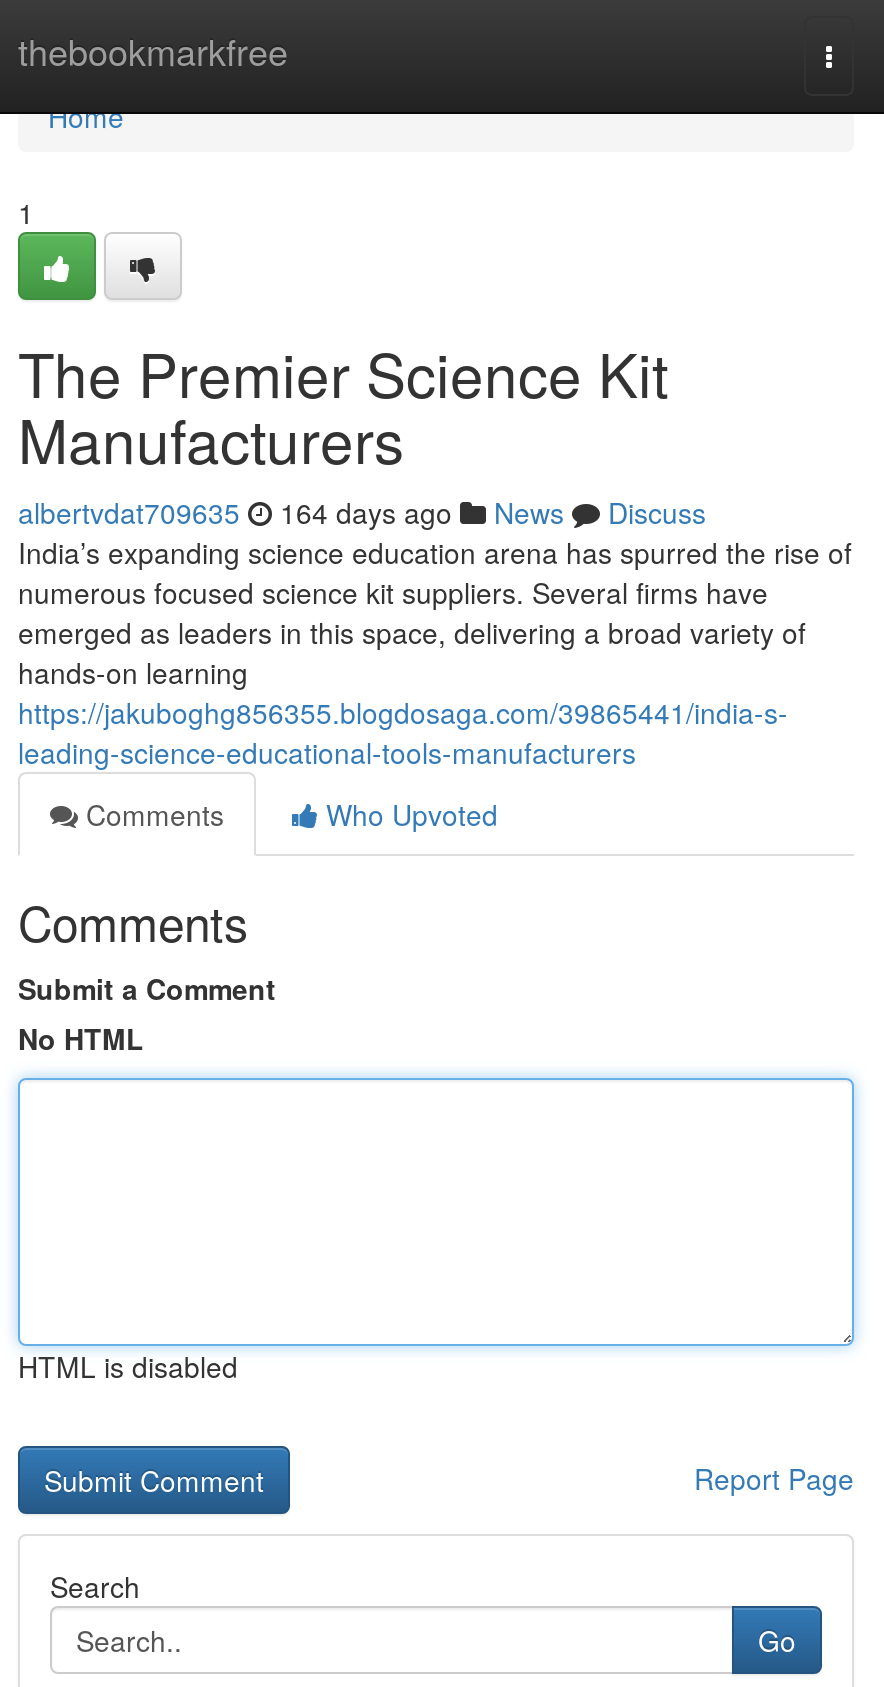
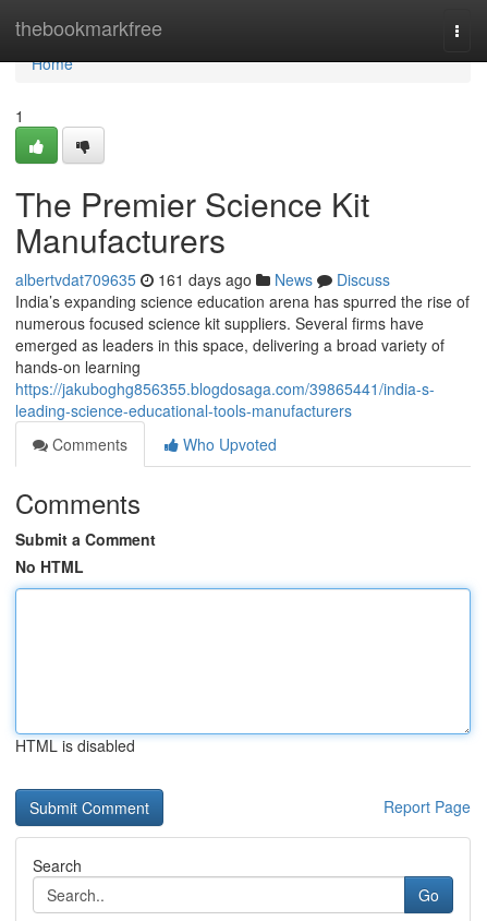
- albertvdat709635 164 days ago News Discuss
+ albertvdat709635 161 days ago News Discuss
